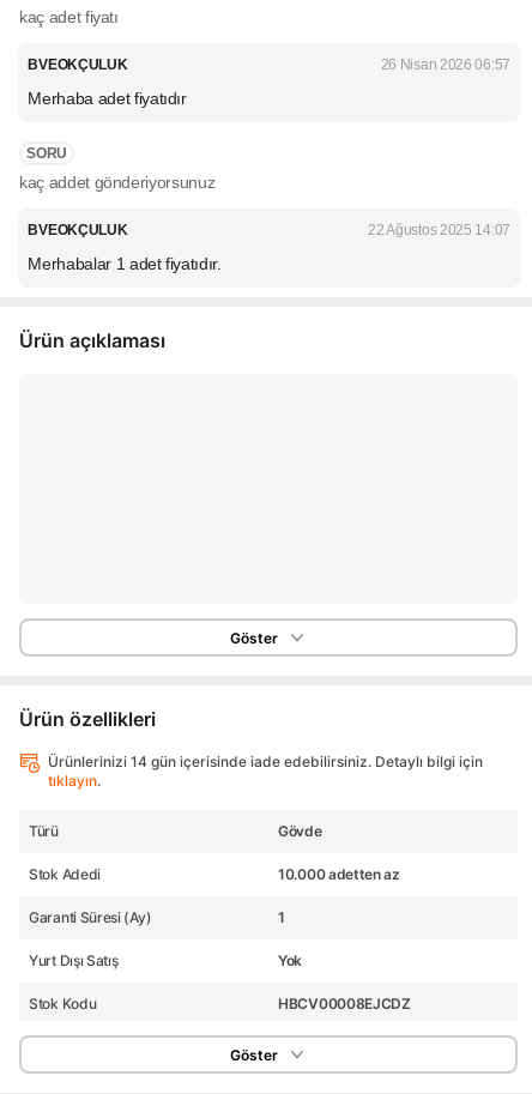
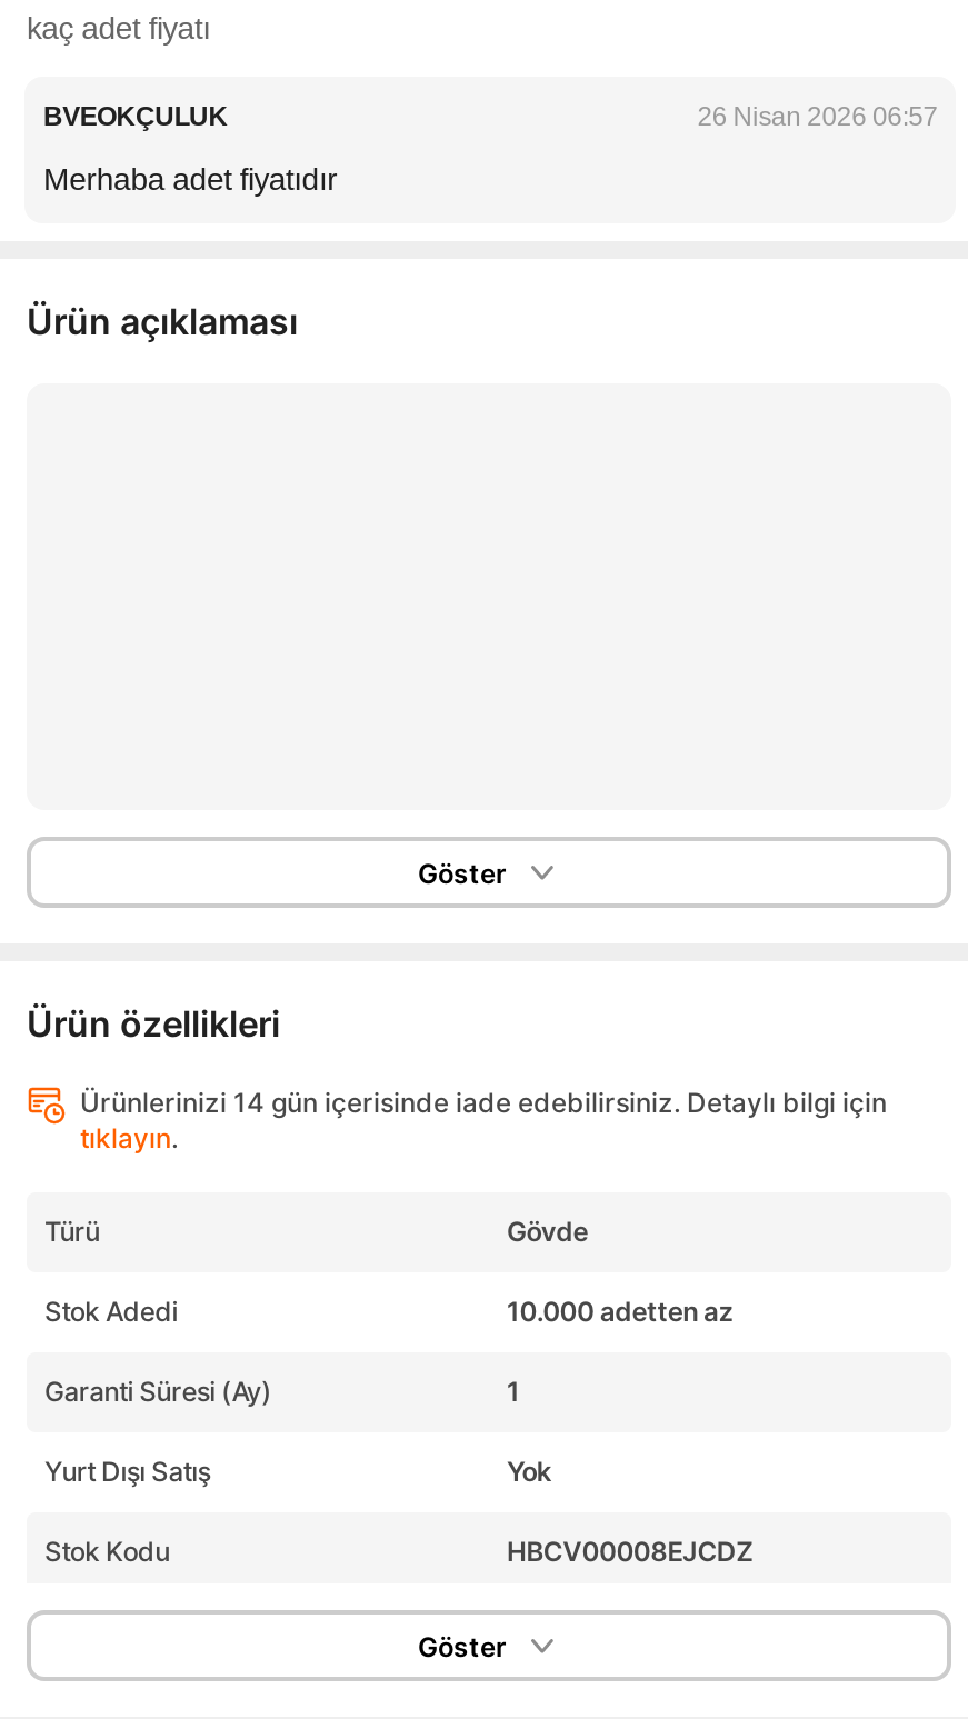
- SORU
- kaç addet gönderiyorsunuz
- BVEOKÇULUK
- 22 Ağustos 2025 14:07
- Merhabalar 1 adet fiyatıdır.
